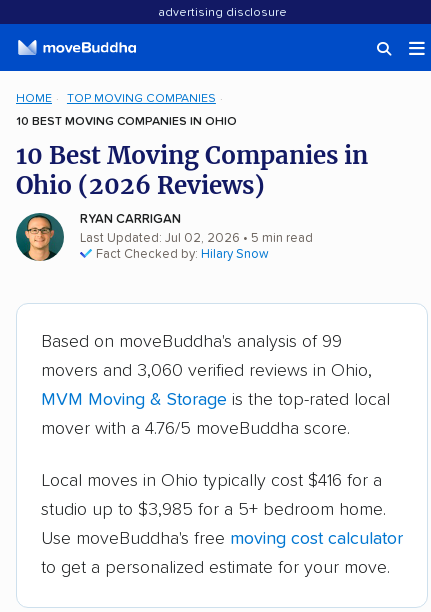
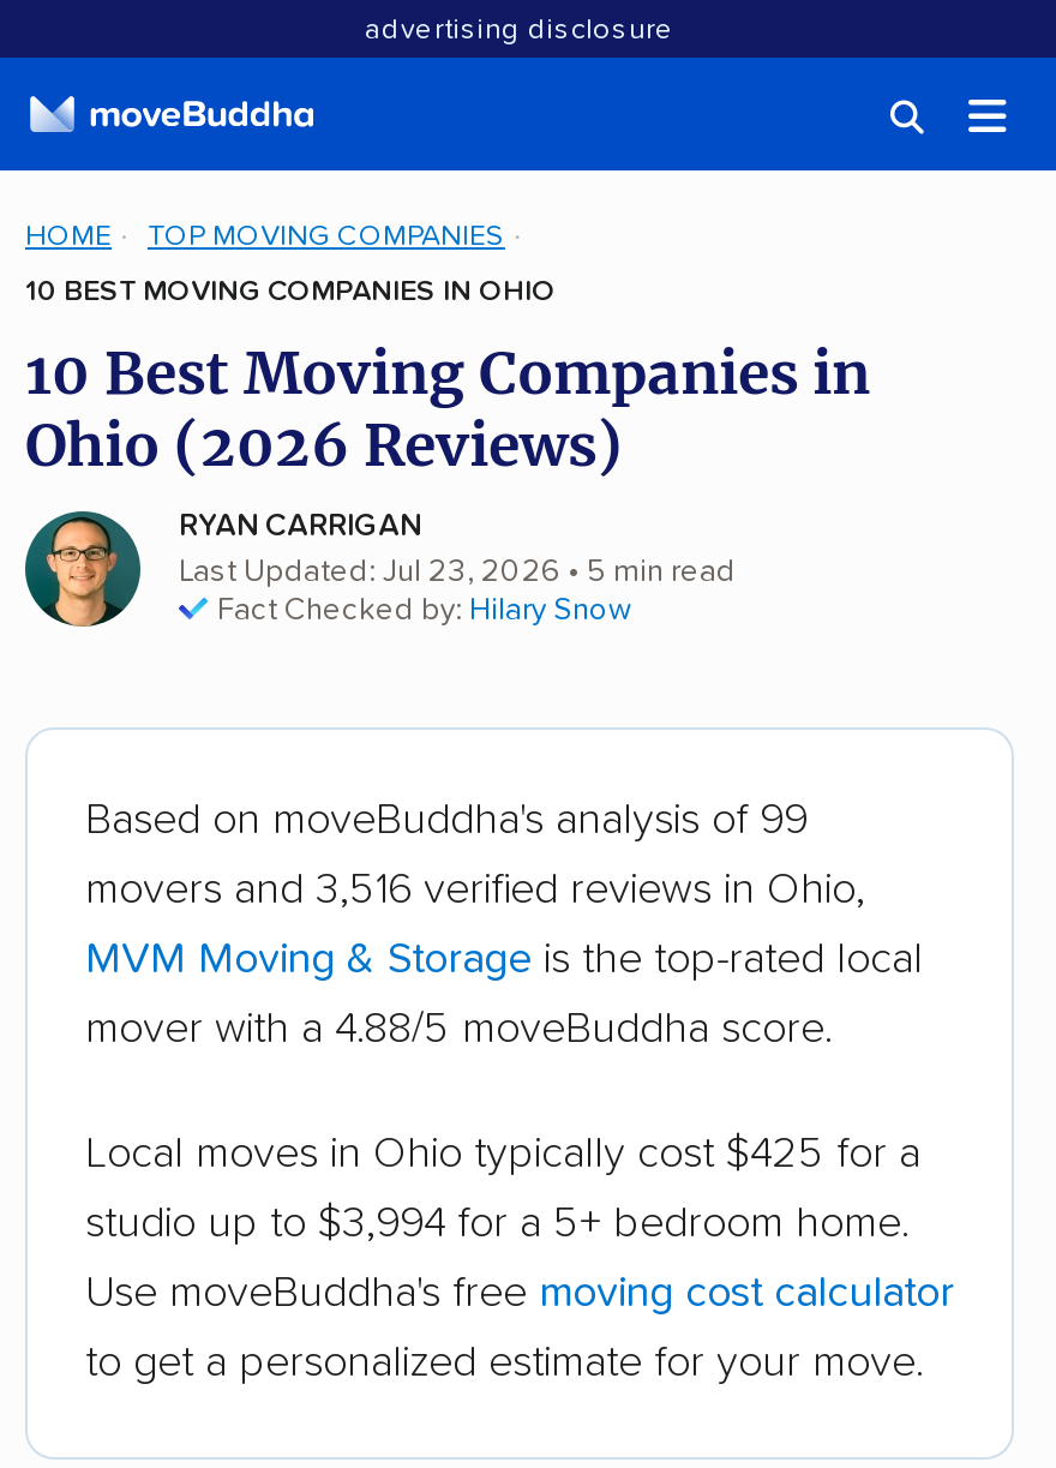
- Last Updated: Jul 02, 2026 • 5 min read
+ Last Updated: Jul 23, 2026 • 5 min read

- movers and 3,060 verified reviews in Ohio,
+ movers and 3,516 verified reviews in Ohio,

- mover with a 4.76/5 moveBuddha score.
+ mover with a 4.88/5 moveBuddha score.

- Local moves in Ohio typically cost $416 for a
+ Local moves in Ohio typically cost $425 for a

- studio up to $3,985 for a 5+ bedroom home.
+ studio up to $3,994 for a 5+ bedroom home.
